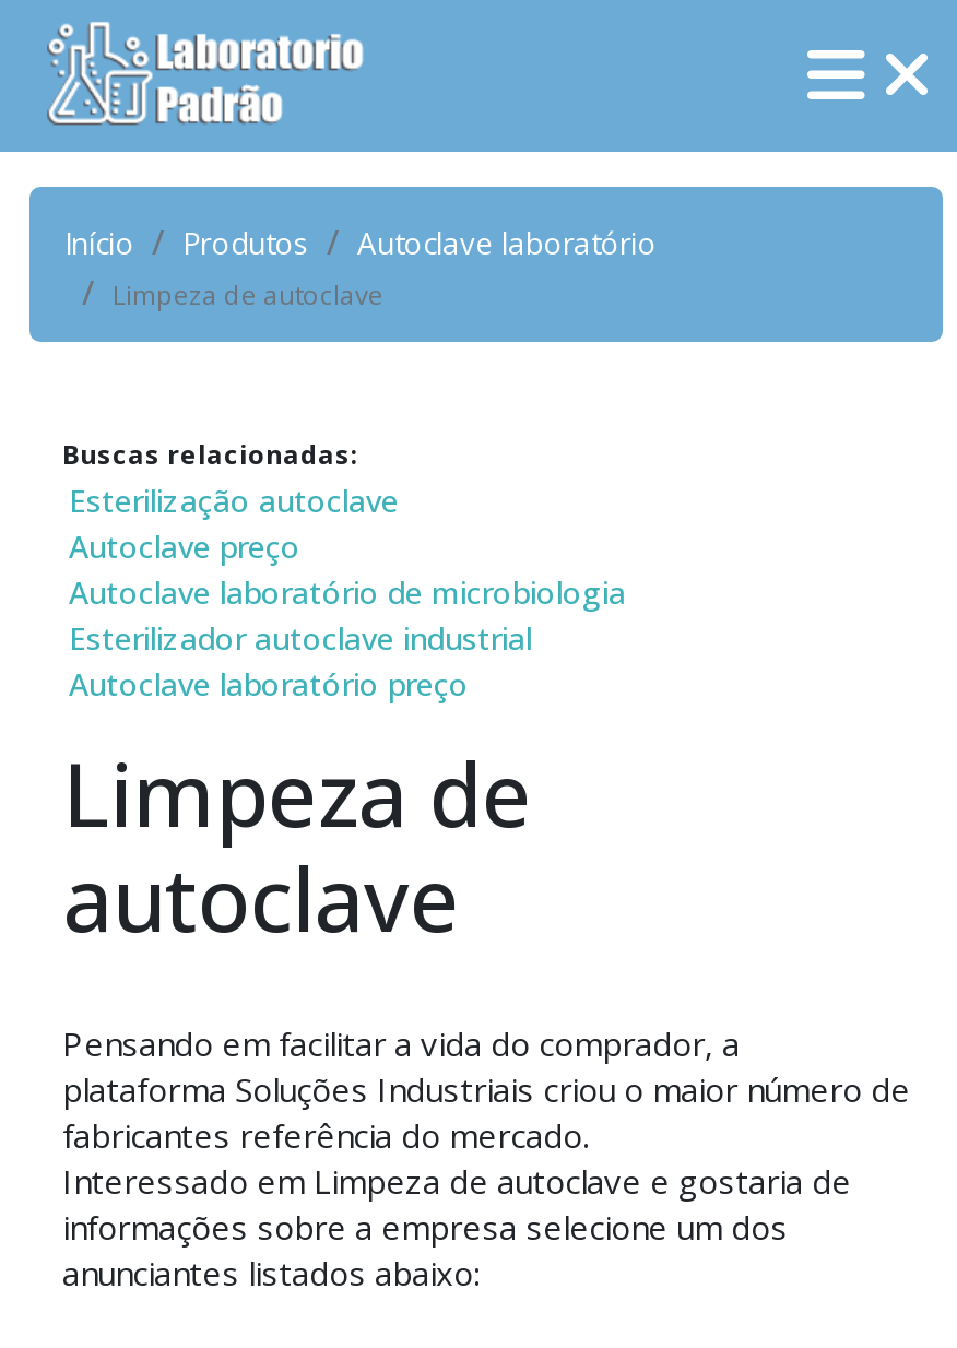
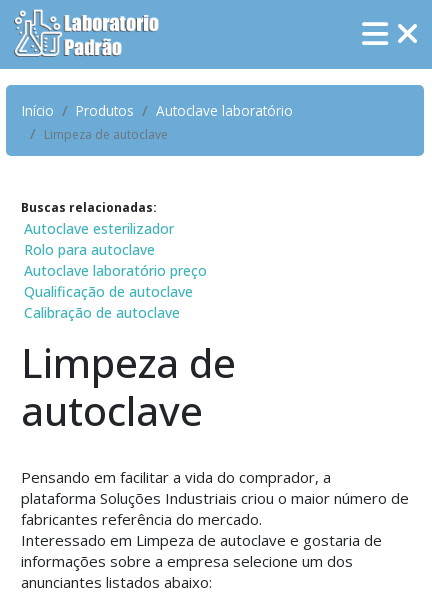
- Esterilização autoclave
- Autoclave preço
- Autoclave laboratório de microbiologia
- Esterilizador autoclave industrial
+ Autoclave esterilizador
+ Rolo para autoclave

moved up: Autoclave laboratório preço

+ Qualificação de autoclave
+ Calibração de autoclave
